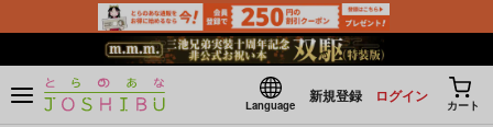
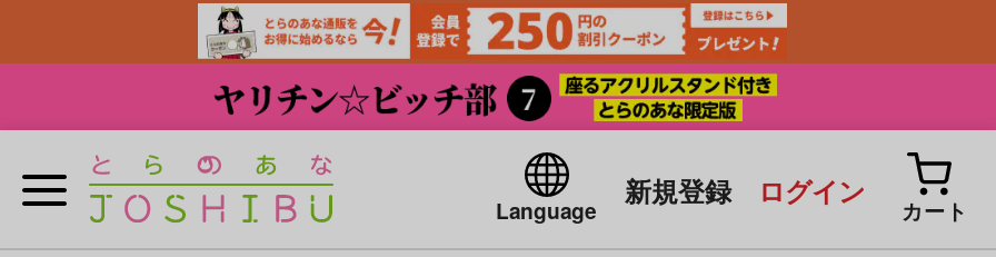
- [image]
+ [image]
